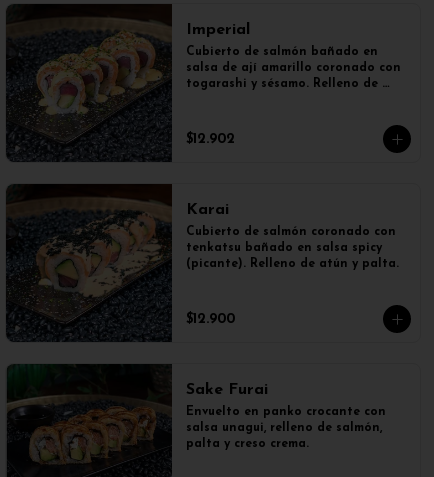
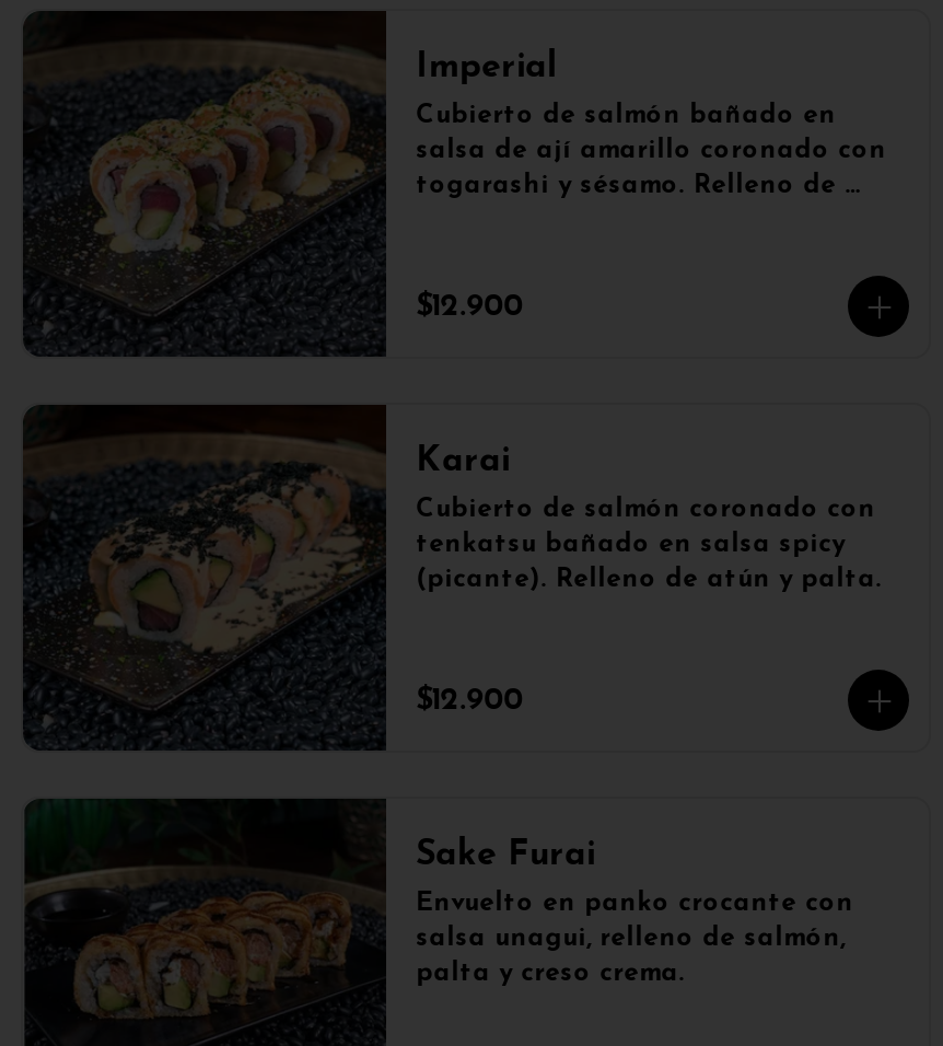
- $12.902
+ $12.900
